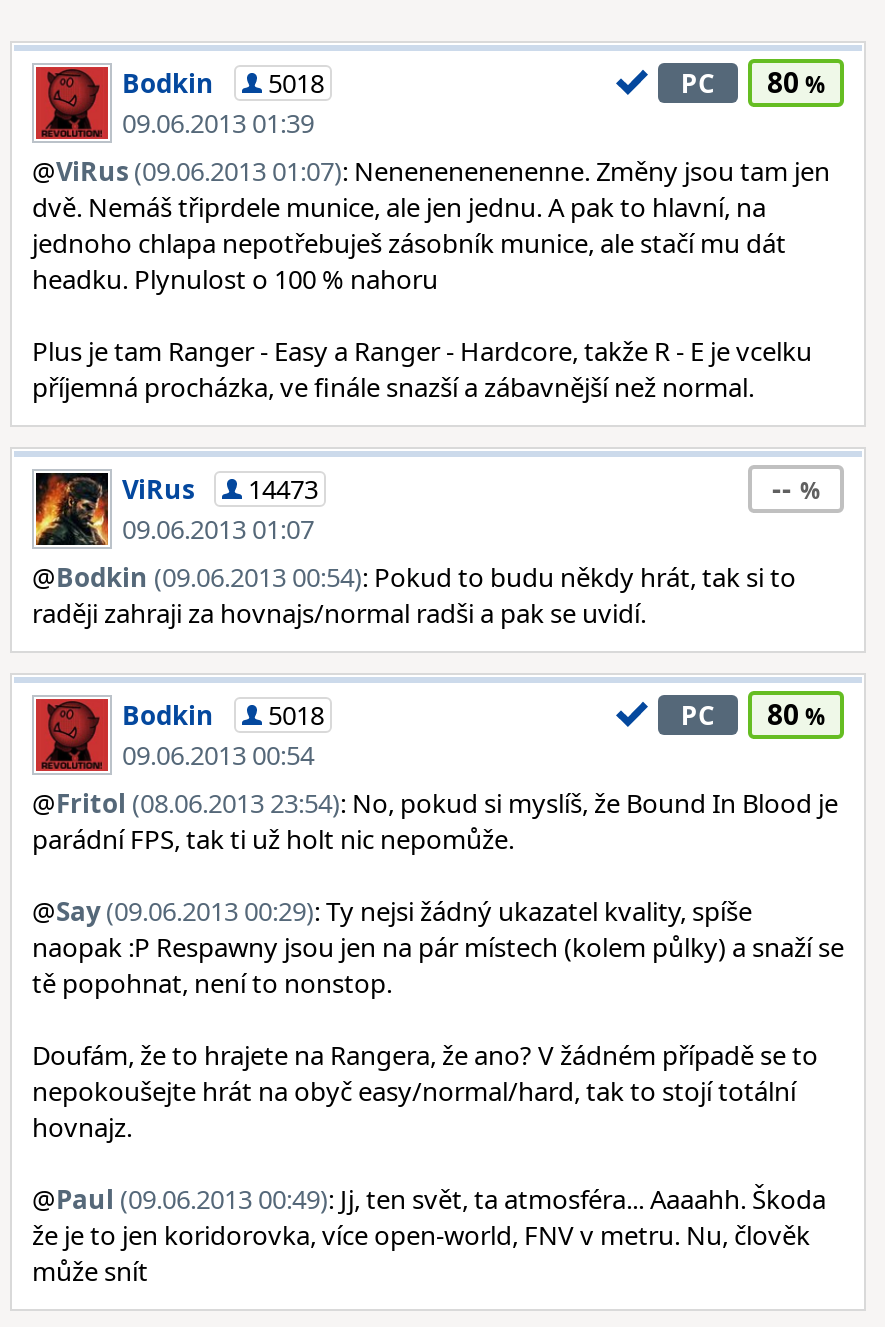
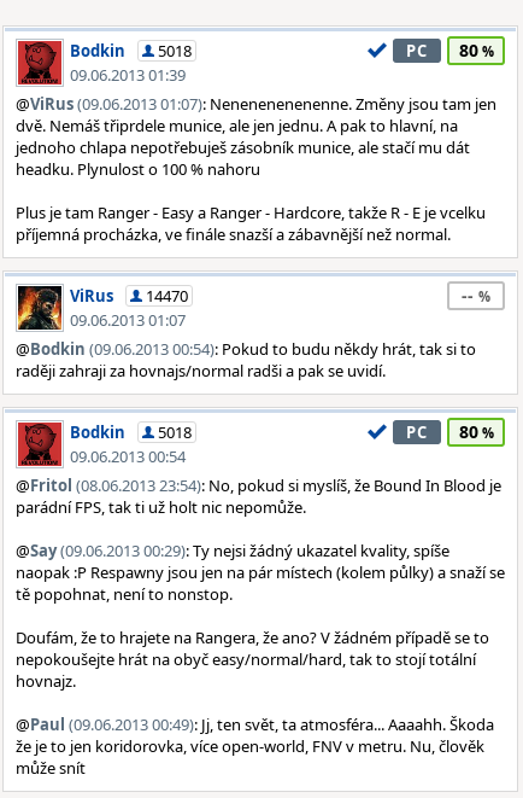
- ViRus 14473
+ ViRus 14470
